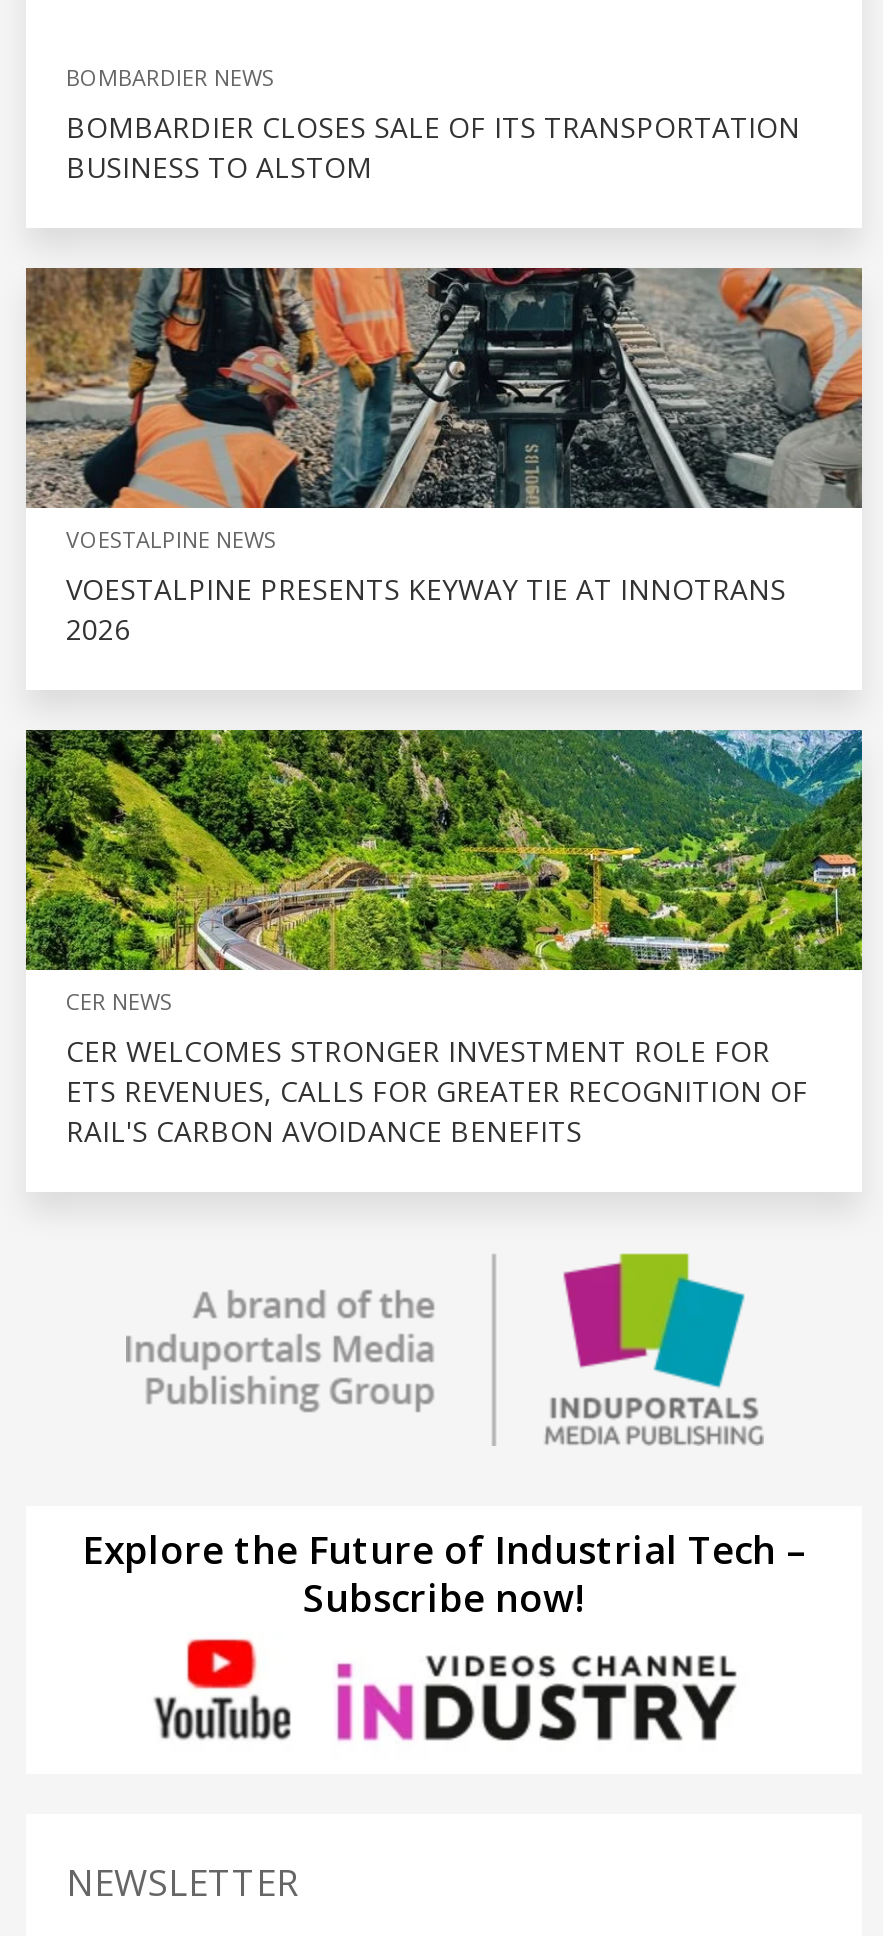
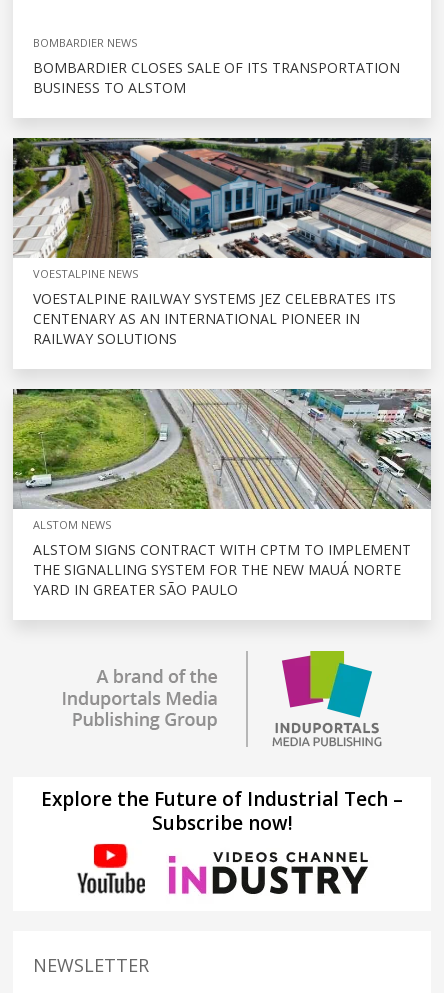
- [image]
- VOESTALPINE PRESENTS KEYWAY TIE AT INNOTRANS
- 2026
+ [image]
+ VOESTALPINE RAILWAY SYSTEMS JEZ CELEBRATES ITS
+ CENTENARY AS AN INTERNATIONAL PIONEER IN
+ RAILWAY SOLUTIONS

- [image]
- CER NEWS
- CER WELCOMES STRONGER INVESTMENT ROLE FOR
- ETS REVENUES, CALLS FOR GREATER RECOGNITION OF
- RAIL'S CARBON AVOIDANCE BENEFITS
+ [image]
+ ALSTOM NEWS
+ ALSTOM SIGNS CONTRACT WITH CPTM TO IMPLEMENT
+ THE SIGNALLING SYSTEM FOR THE NEW MAUÁ NORTE
+ YARD IN GREATER SÃO PAULO
